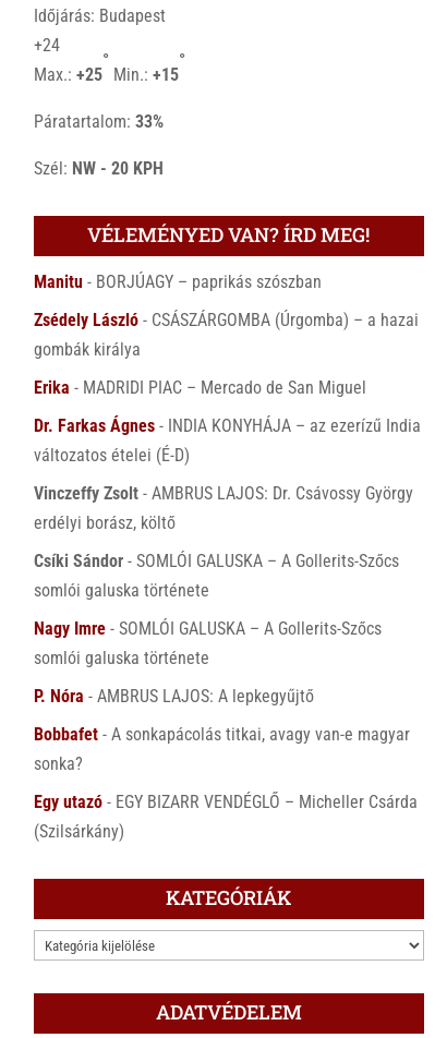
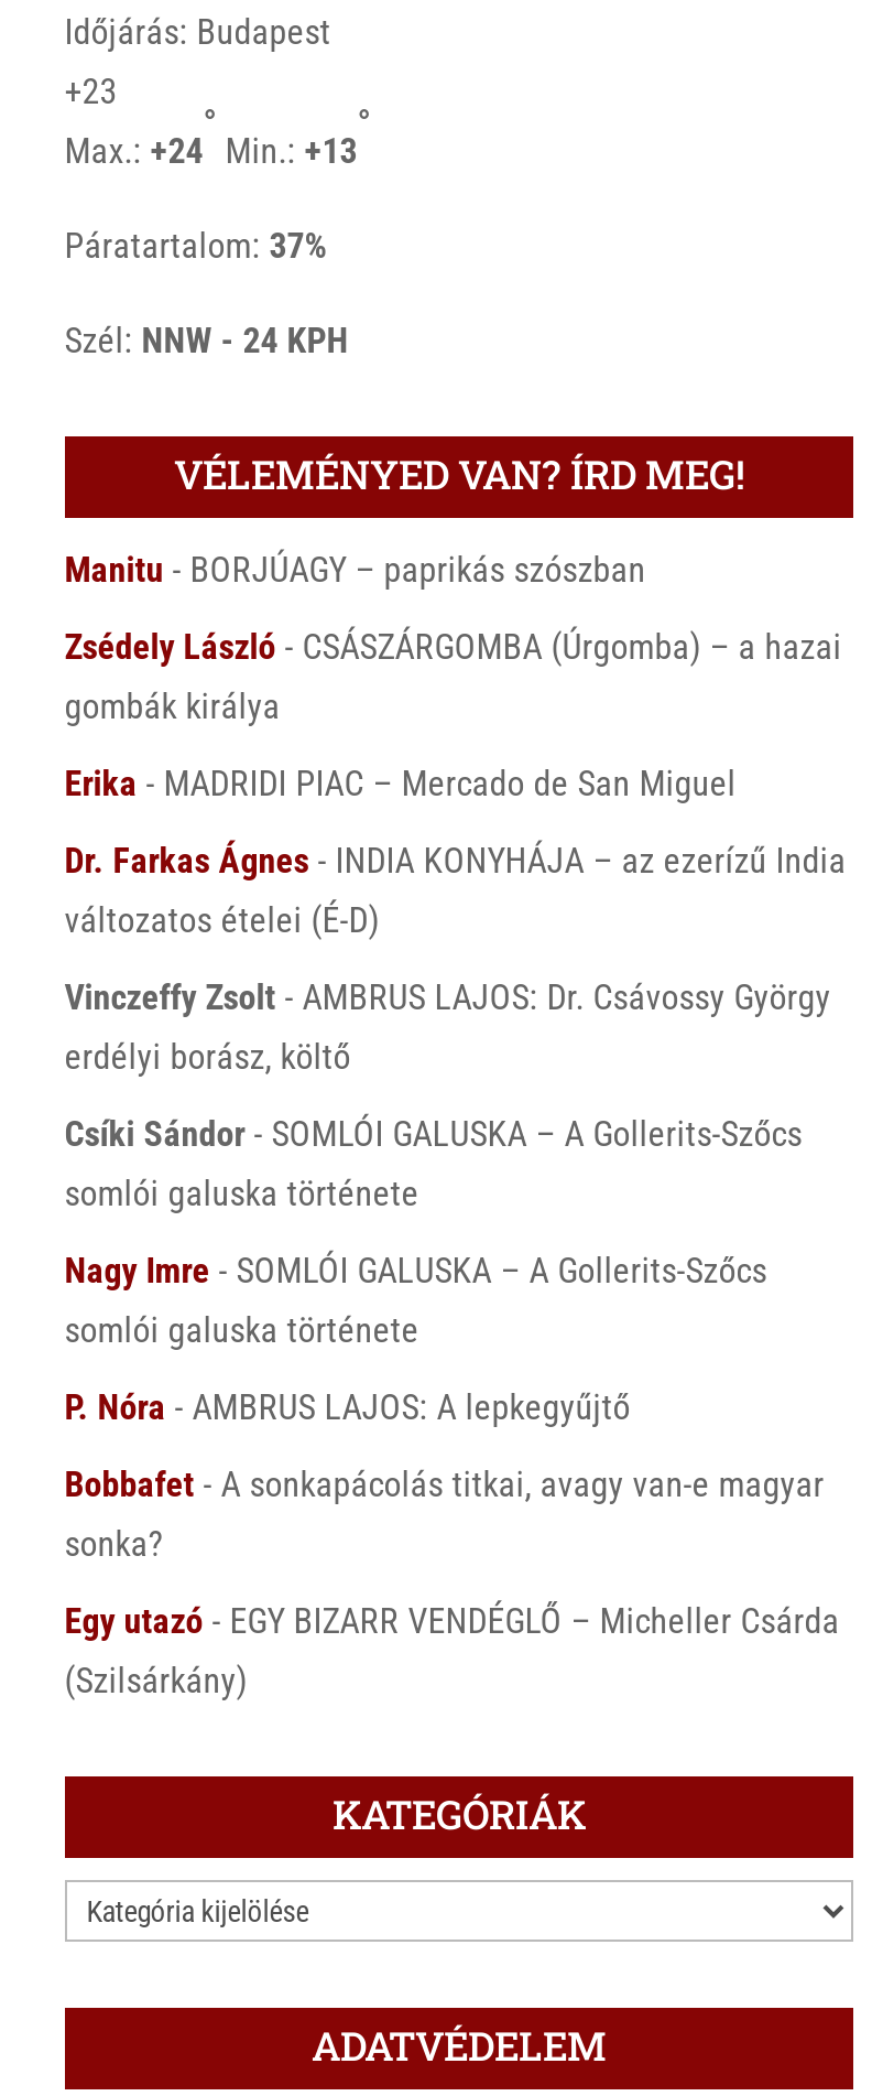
- +24
+ +23

- Max.: +25
+ Max.: +24

- Min.: +15
+ Min.: +13

- Páratartalom: 33%
+ Páratartalom: 37%

- Szél: NW - 20 KPH
+ Szél: NNW - 24 KPH
